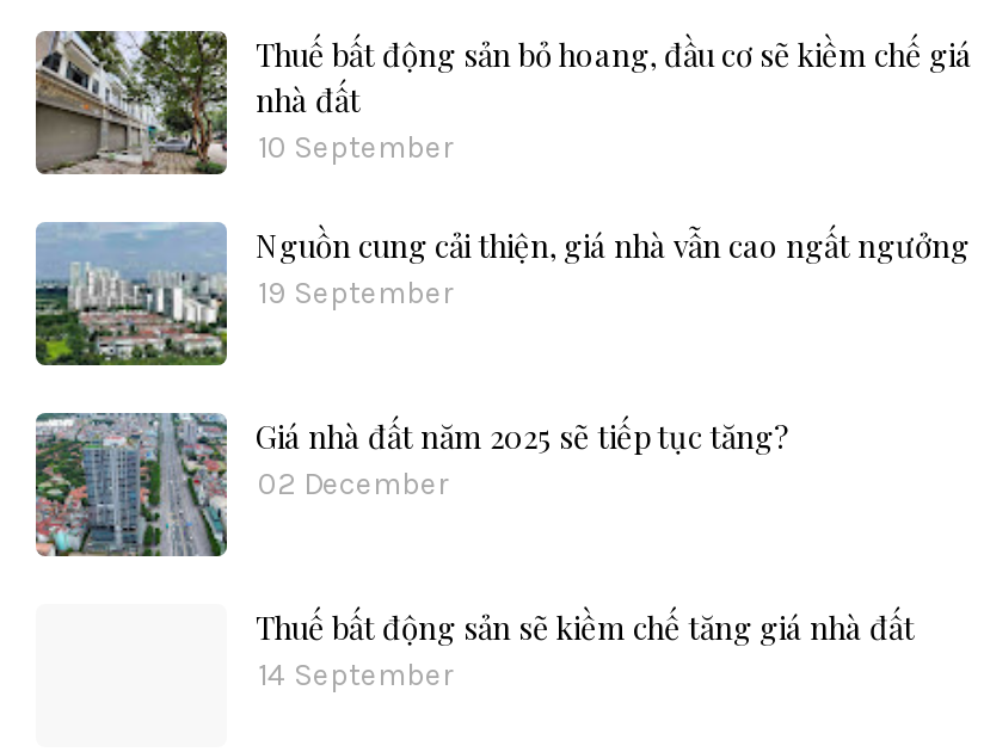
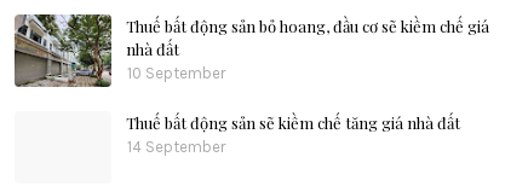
- [image]
- Nguồn cung cải thiện, giá nhà vẫn cao ngất ngưởng
- 19 September

- [image]
- Giá nhà đất năm 2025 sẽ tiếp tục tăng?
- 02 December
